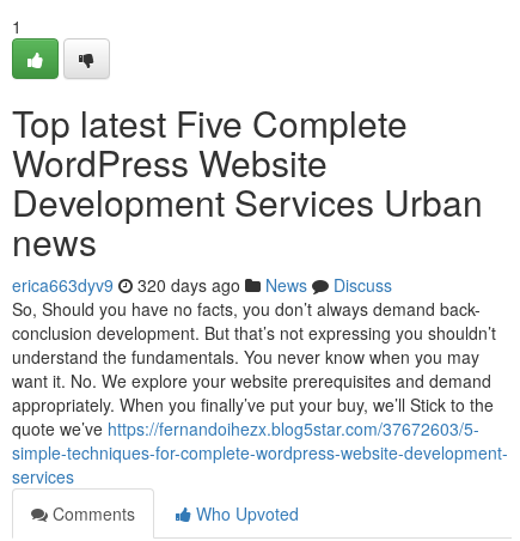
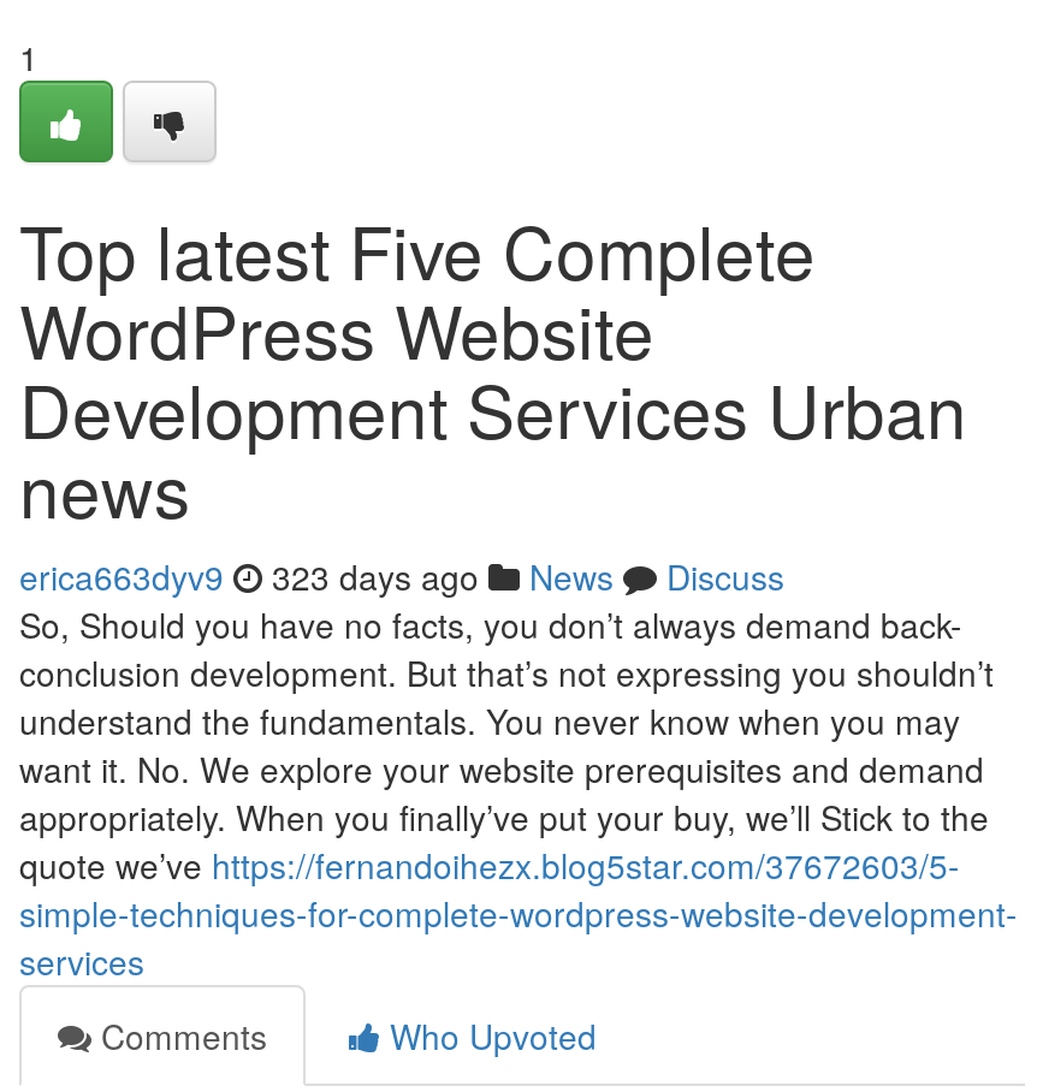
- erica663dyv9 320 days ago News Discuss
+ erica663dyv9 323 days ago News Discuss
